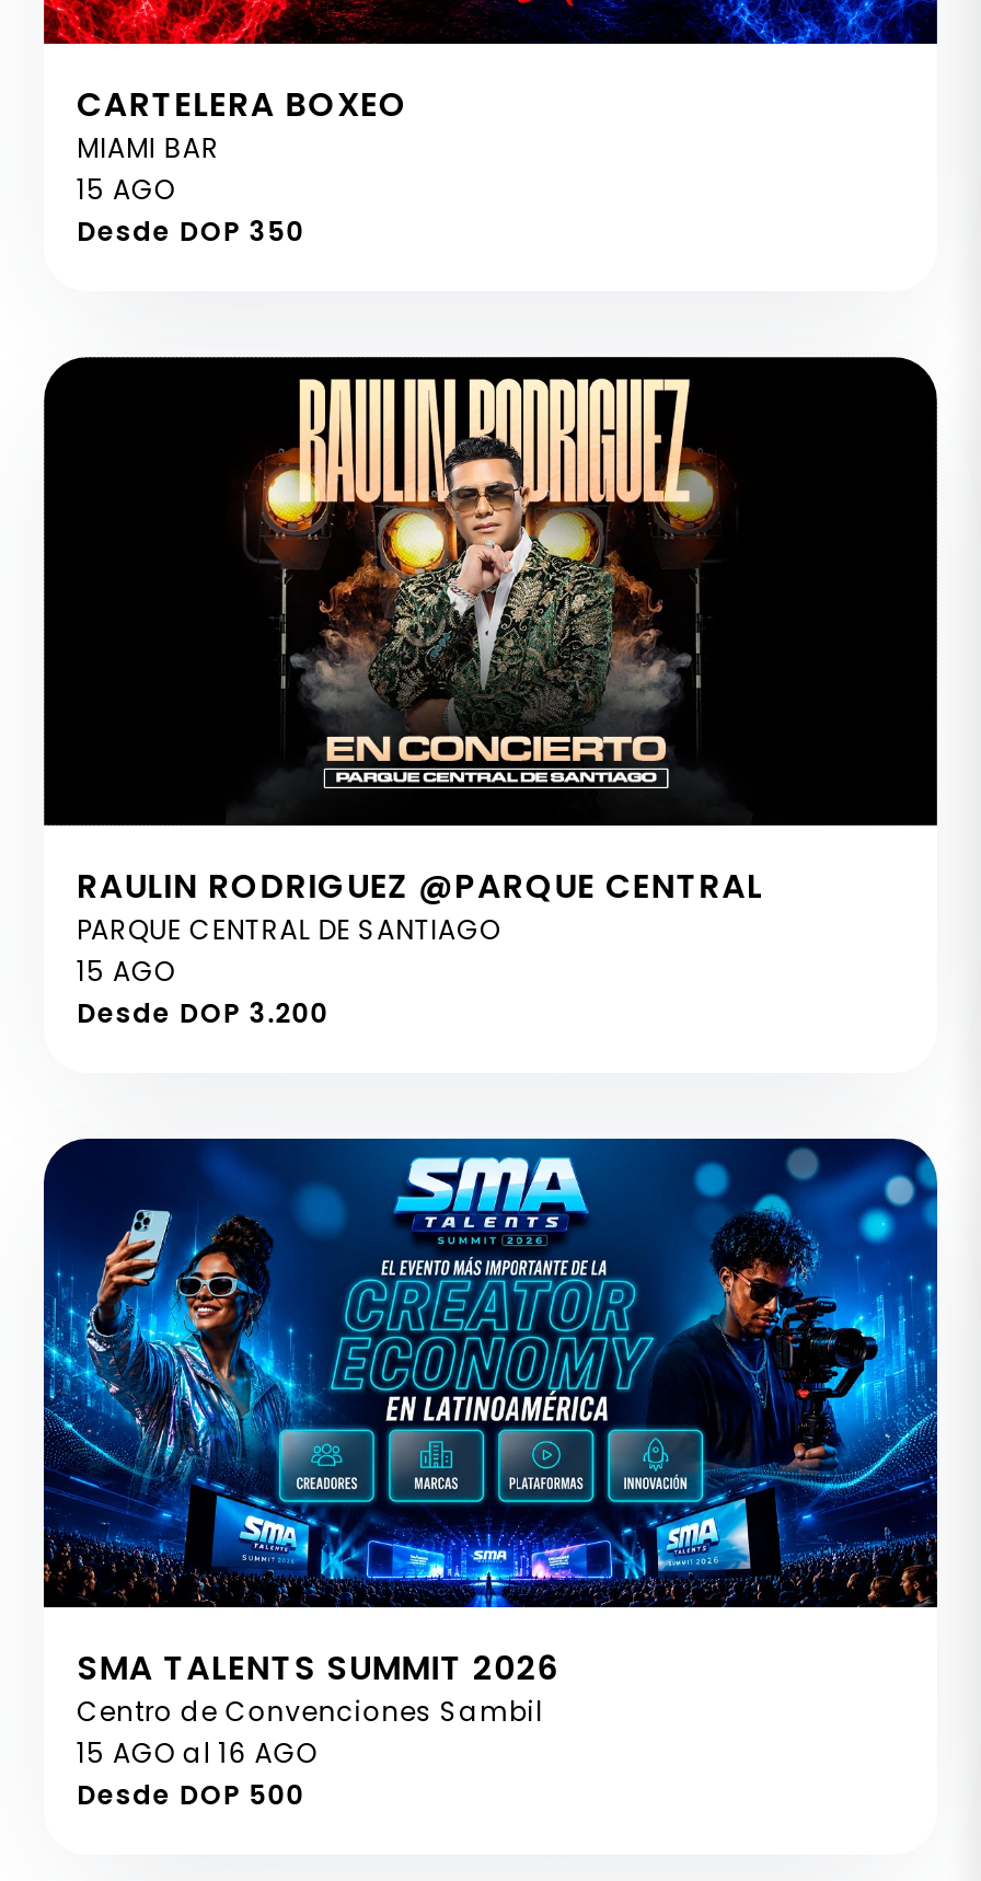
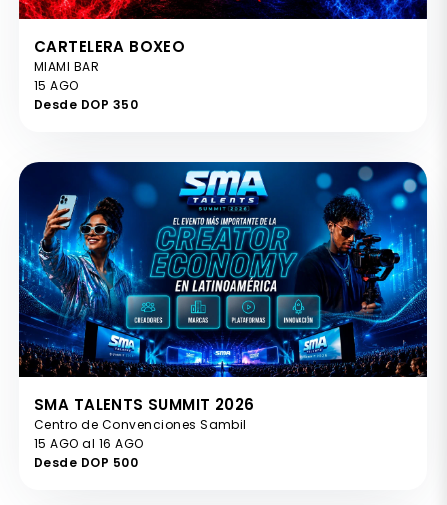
- [image]
- RAULIN RODRIGUEZ @PARQUE CENTRAL
- PARQUE CENTRAL DE SANTIAGO
- 15 AGO
- Desde DOP 3.200
